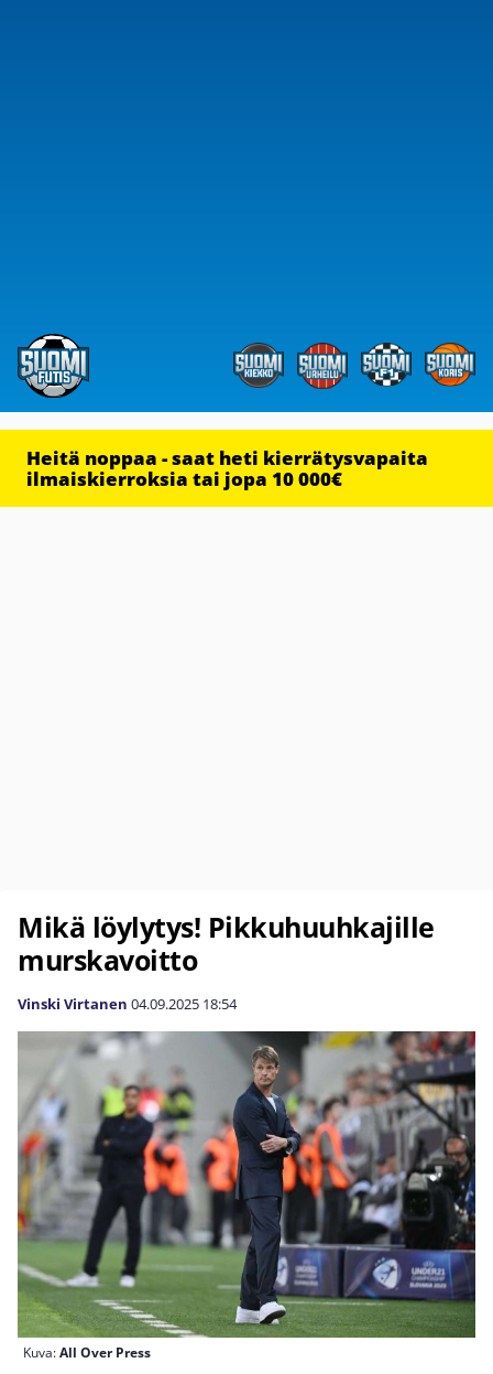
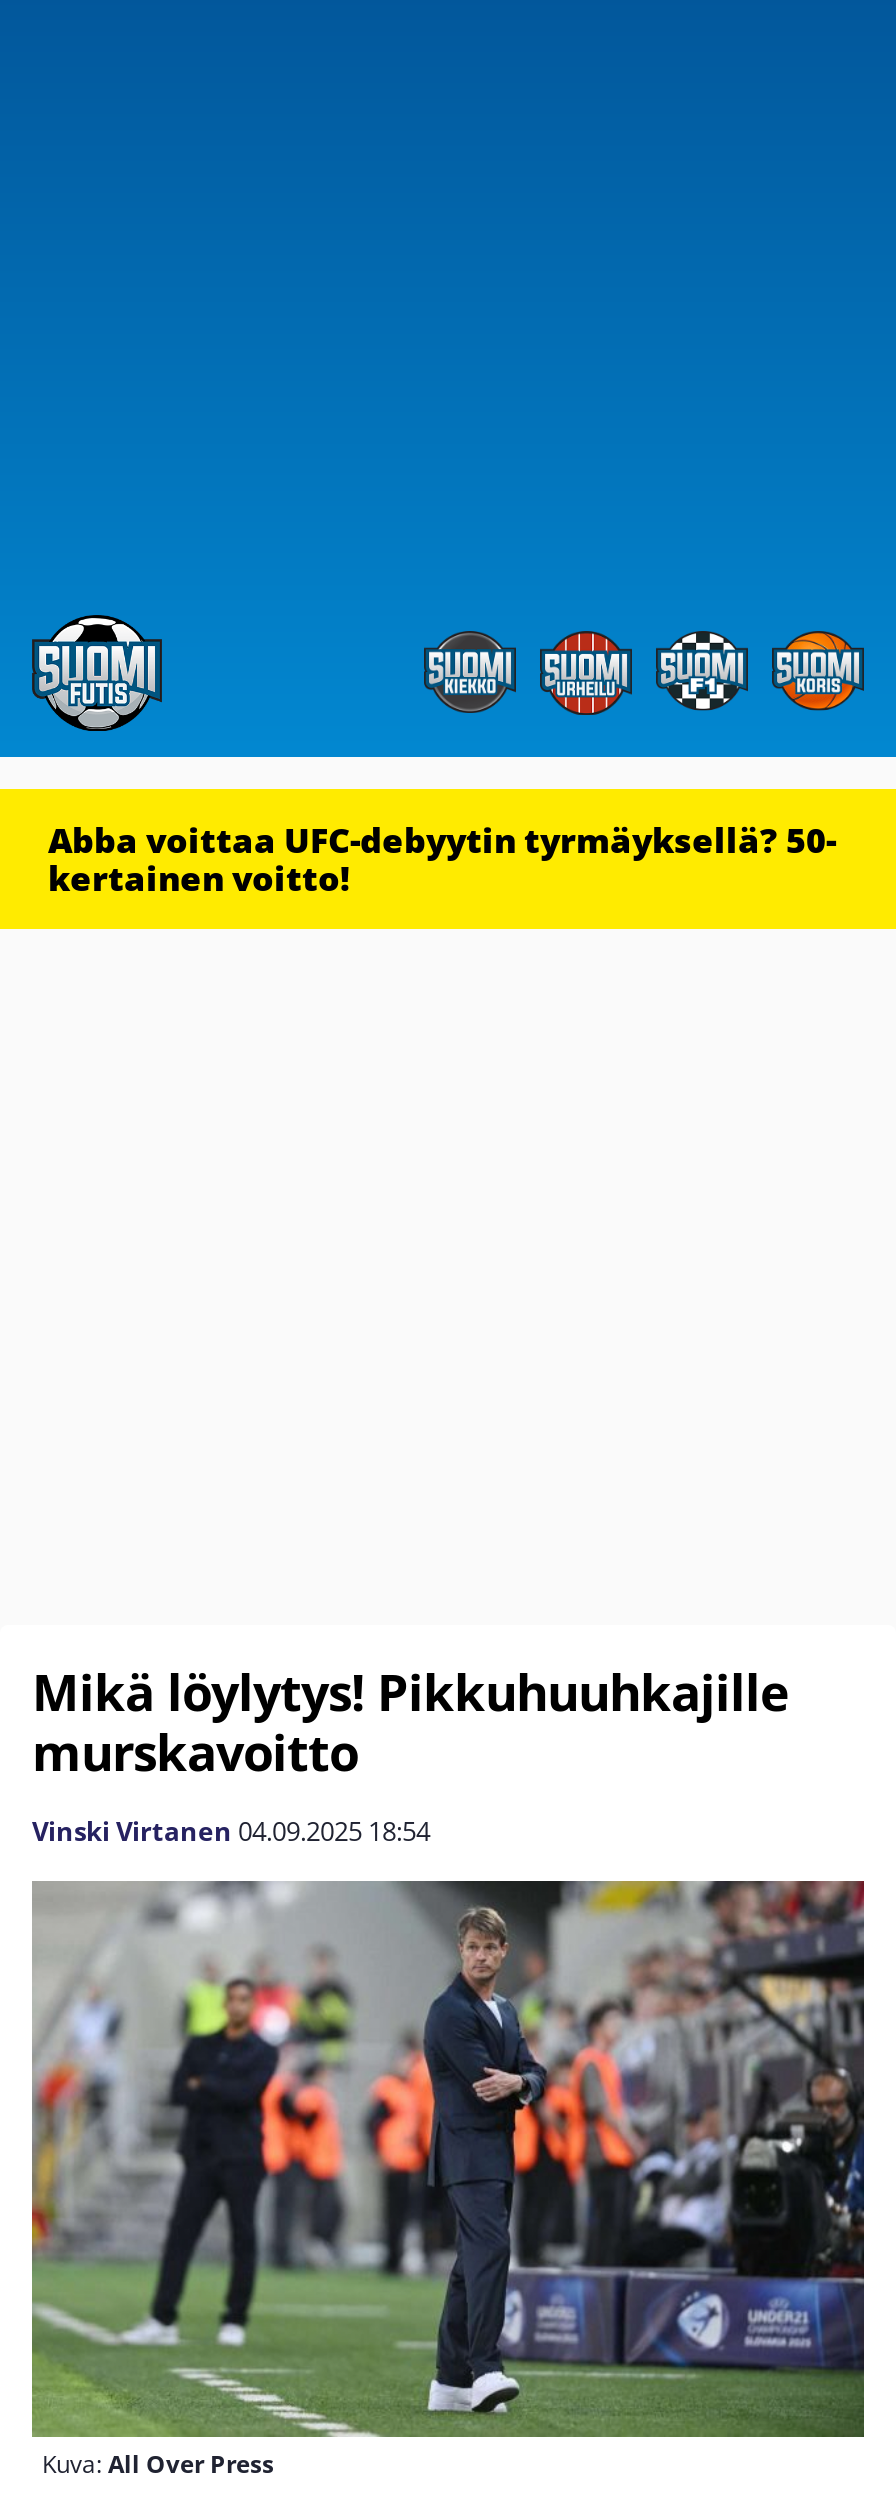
- Heitä noppaa - saat heti kierrätysvapaita
- ilmaiskierroksia tai jopa 10 000€
+ Abba voittaa UFC-debyytin tyrmäyksellä? 50-
+ kertainen voitto!
